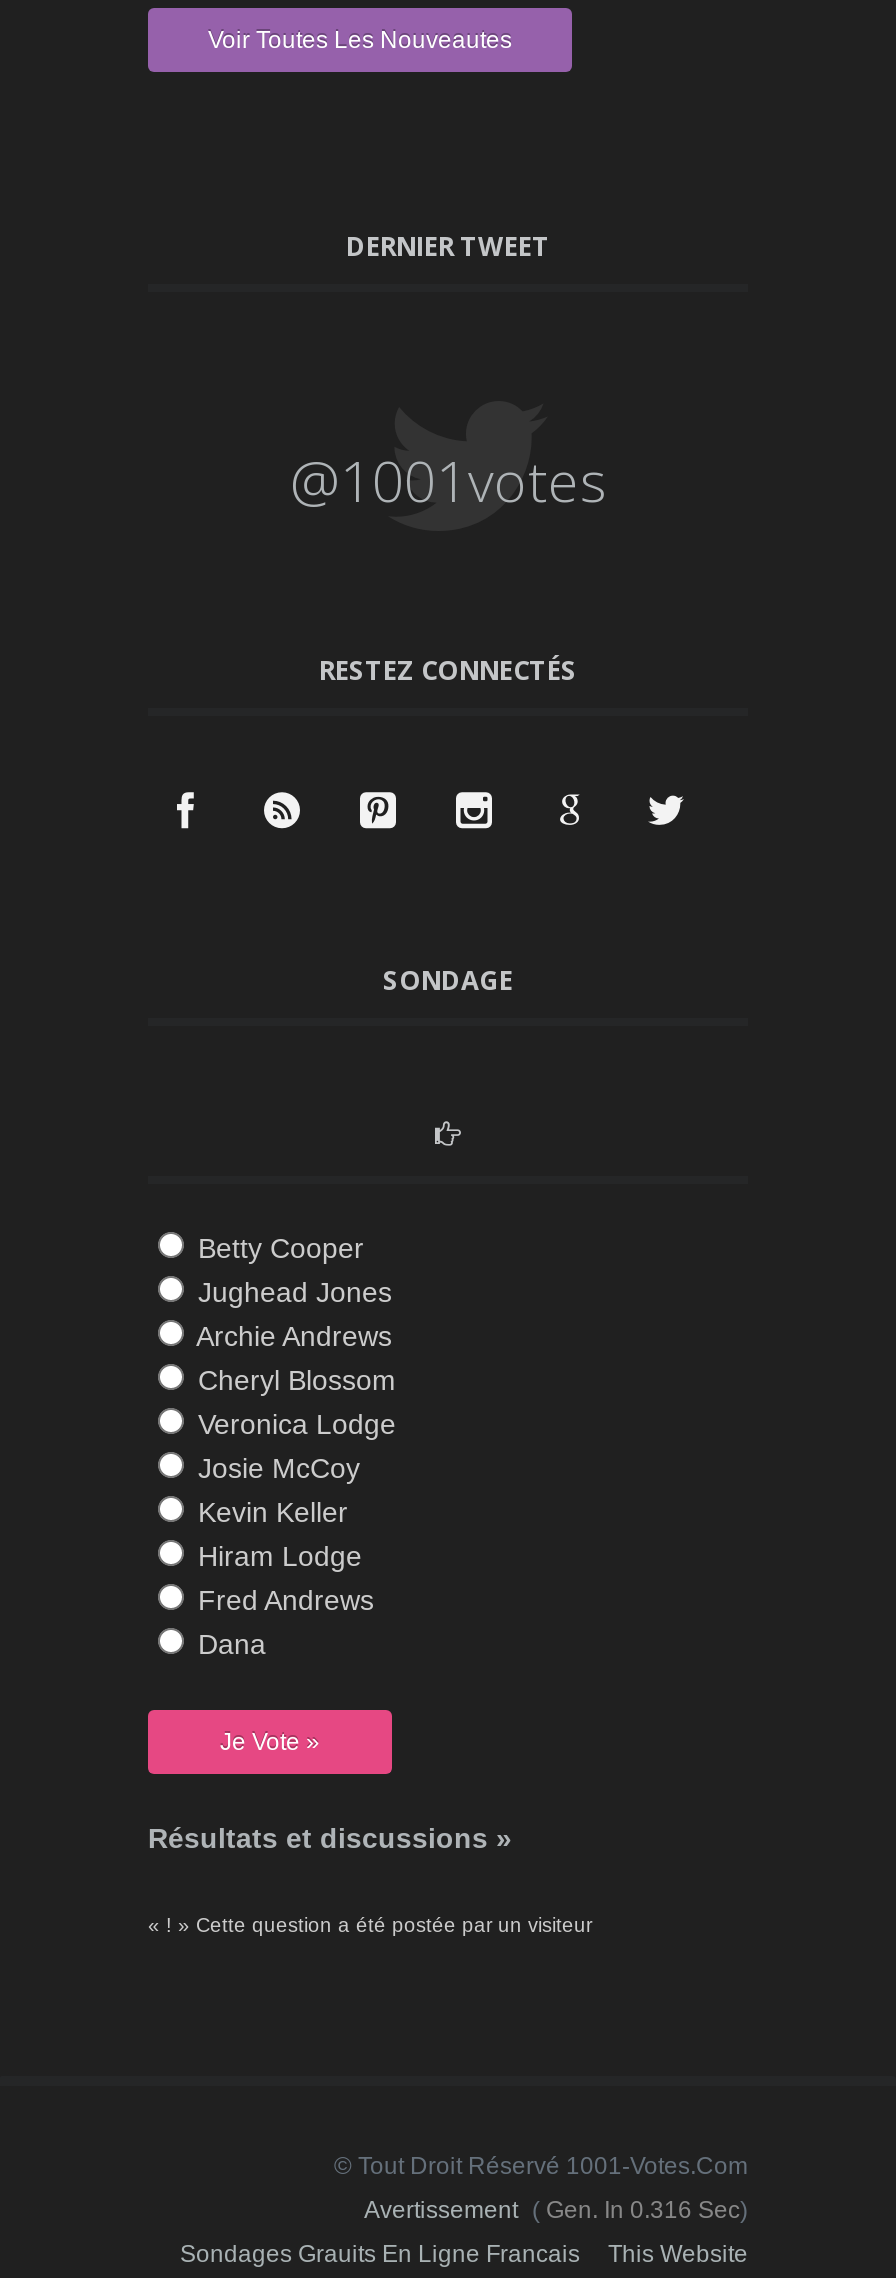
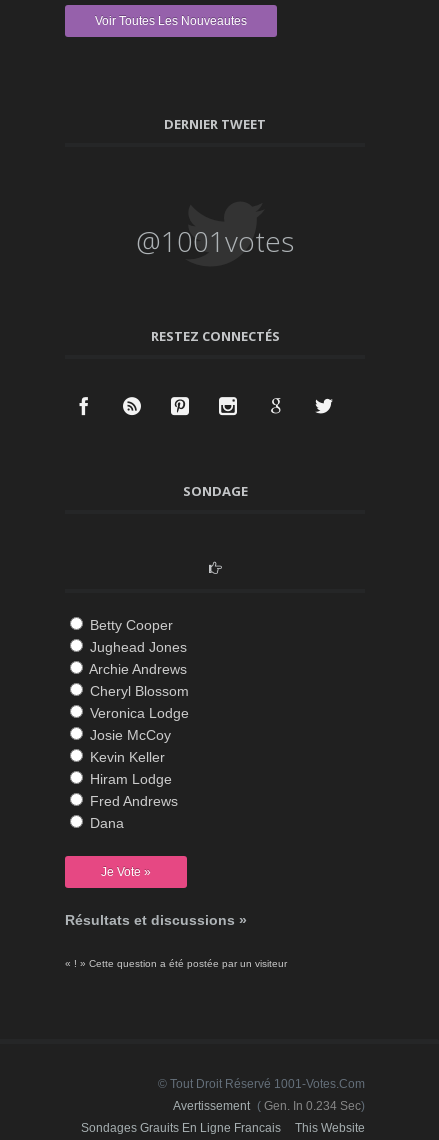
- Avertissement (Gen. In 0.316 Sec)
+ Avertissement (Gen. In 0.234 Sec)
